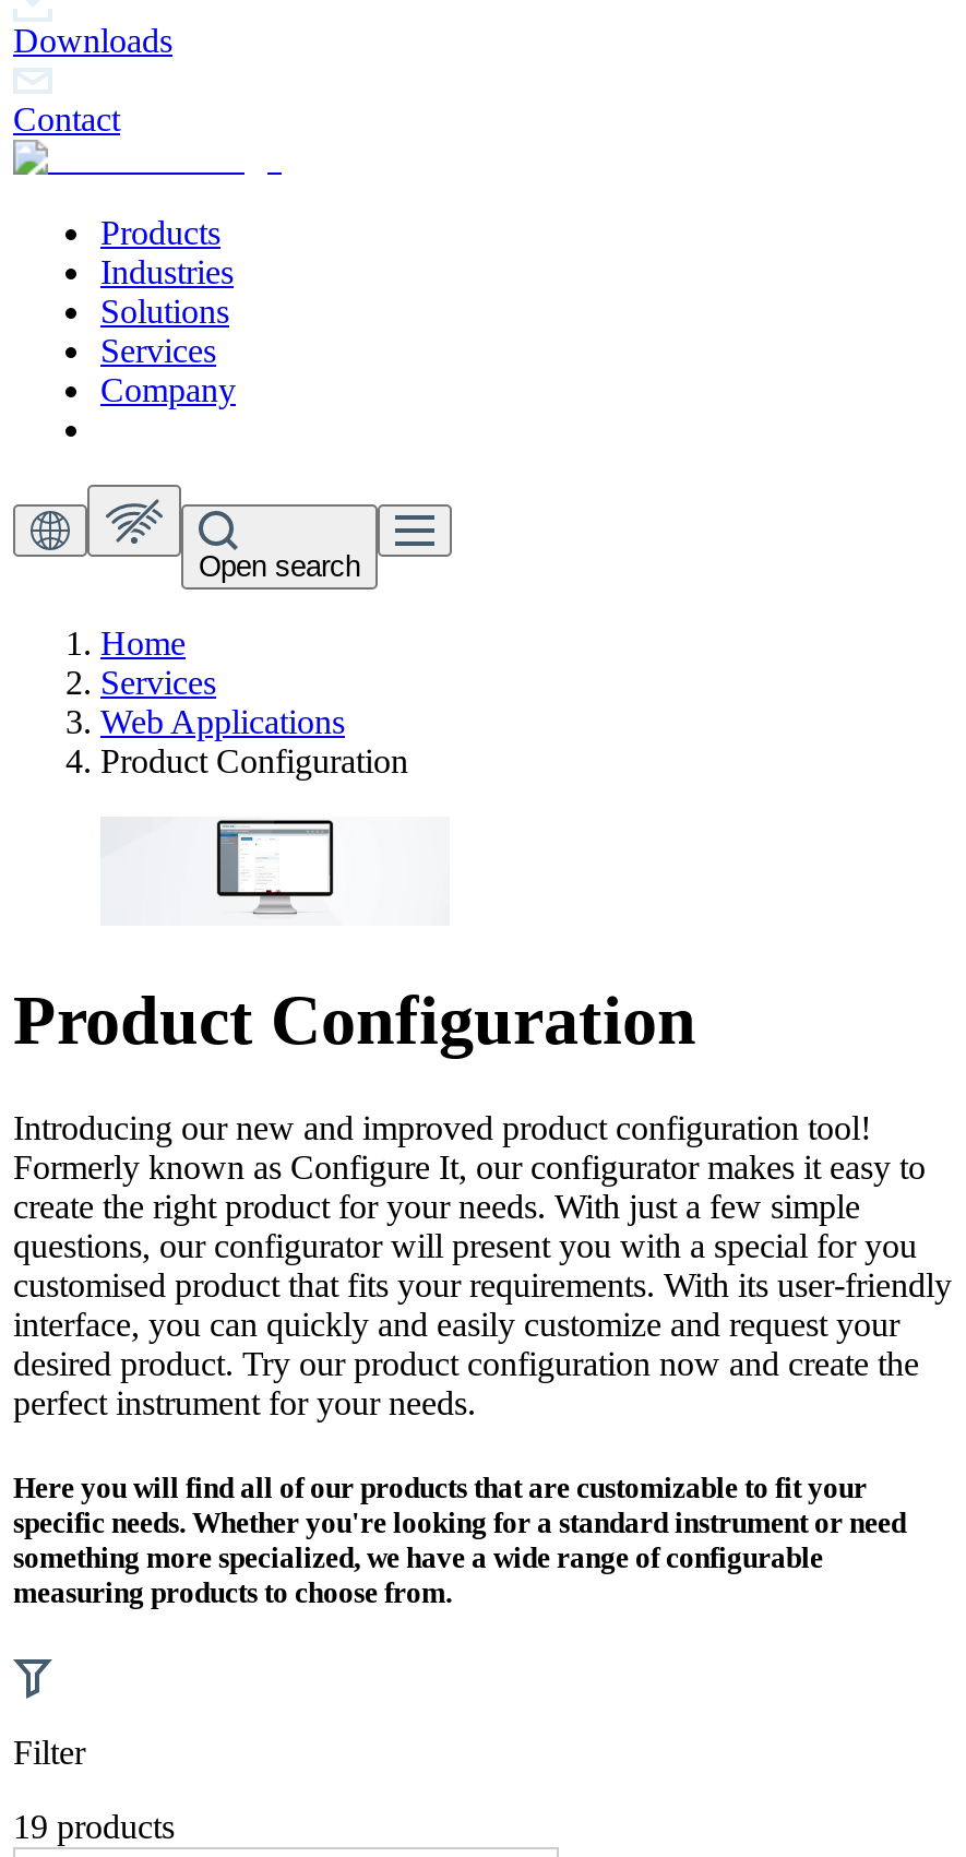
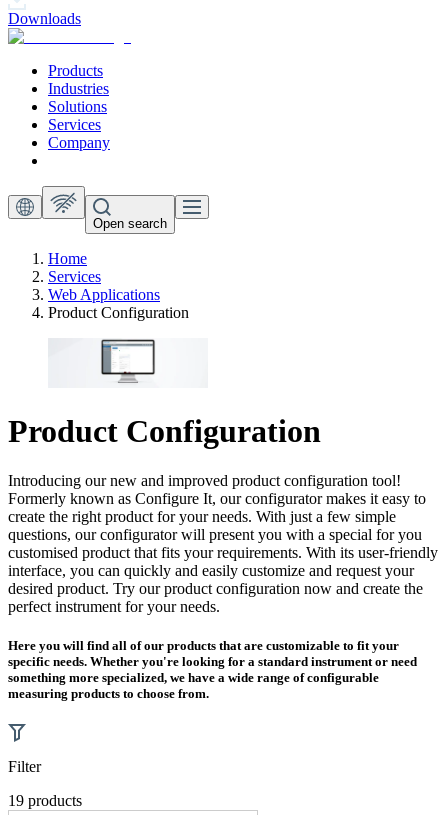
- Contact
